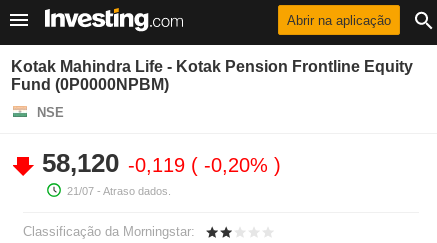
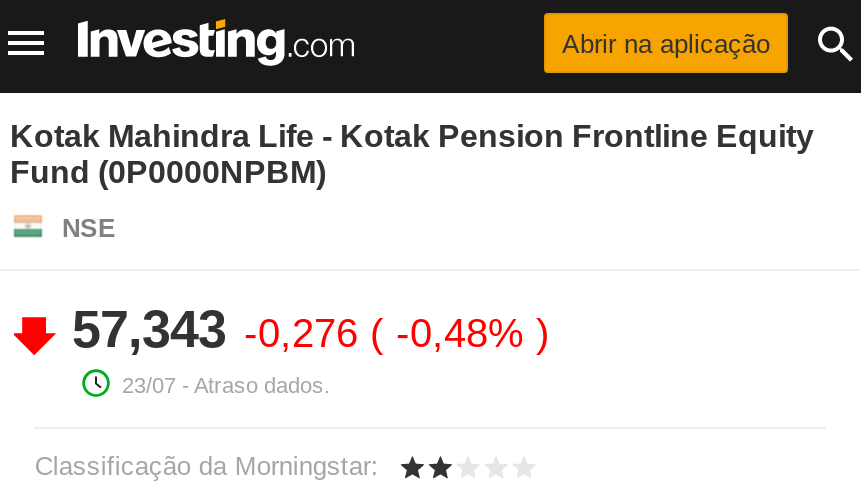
- 58,120 -0,119 -0,20%
+ 57,343 -0,276 -0,48%

- 21/07 - Atraso dados.
+ 23/07 - Atraso dados.
